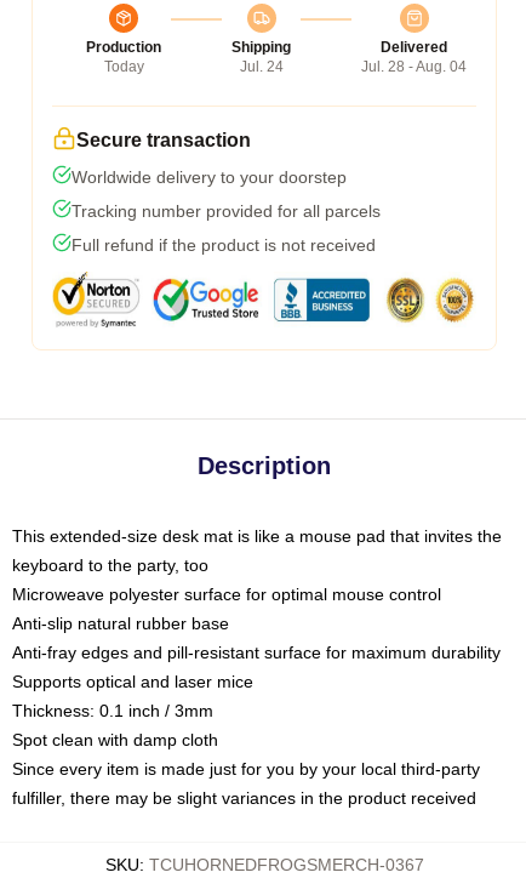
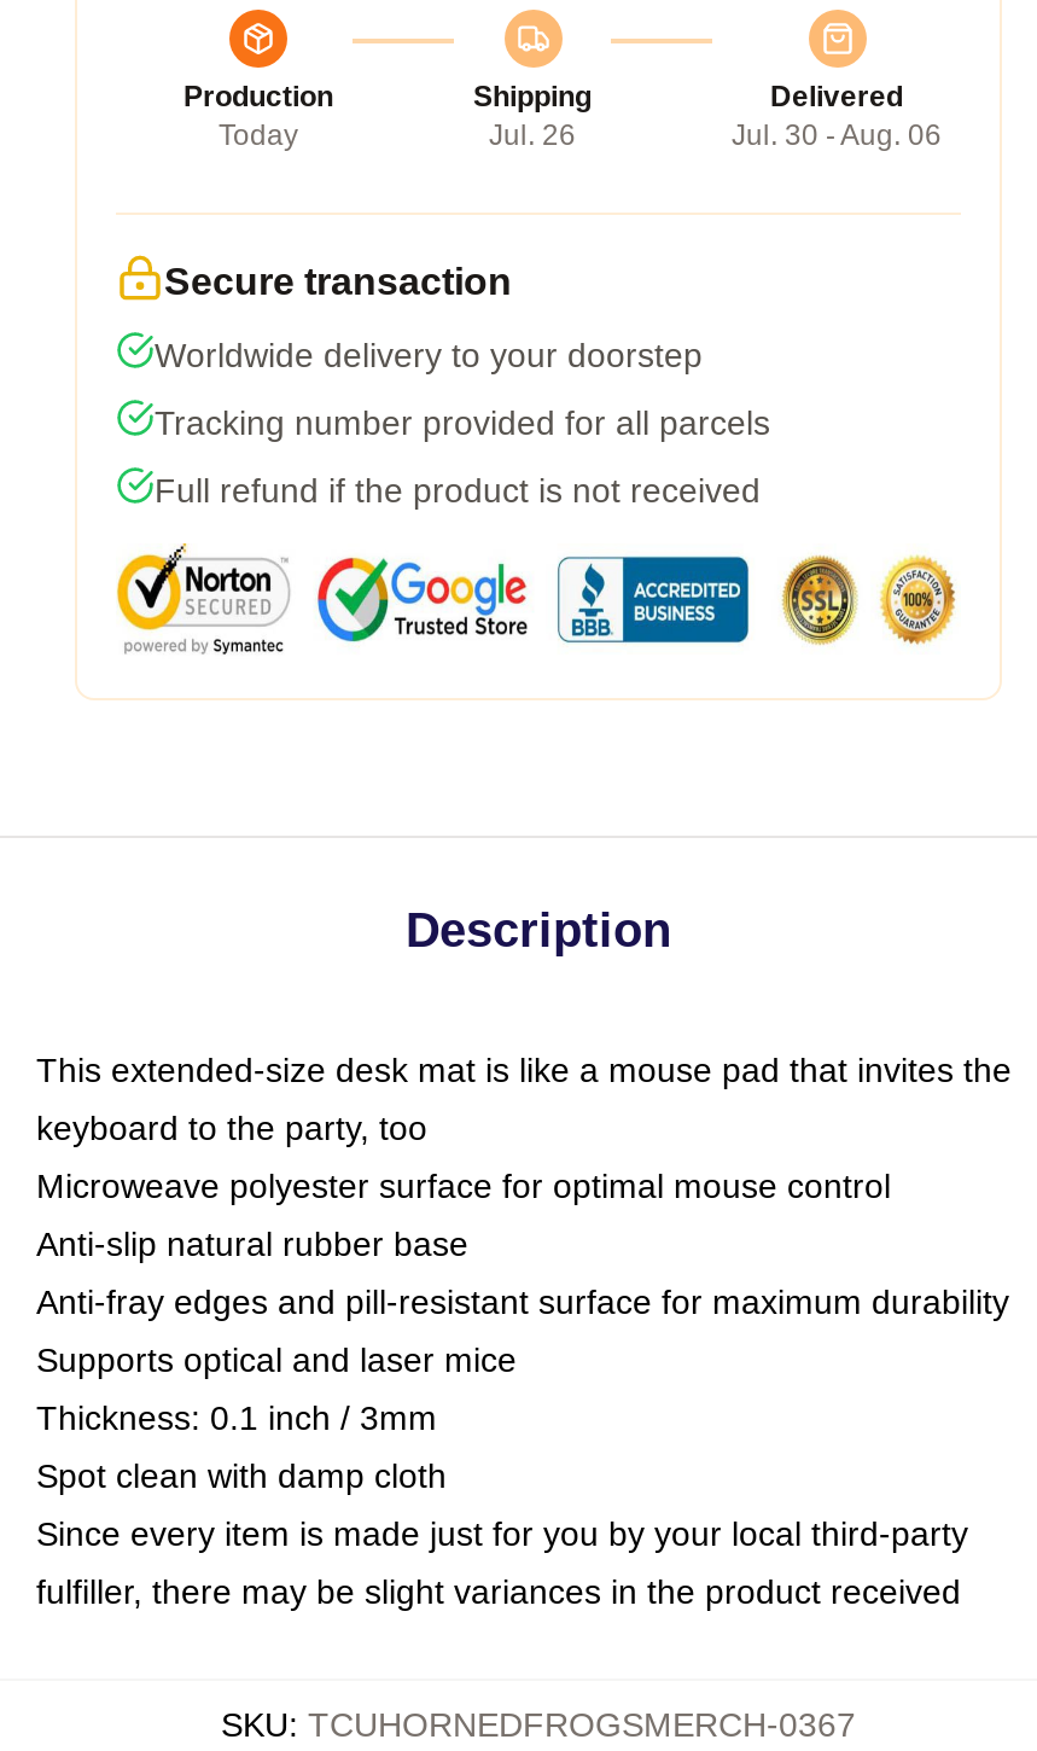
- Jul. 24
+ Jul. 26

- Jul. 28 - Aug. 04
+ Jul. 30 - Aug. 06
